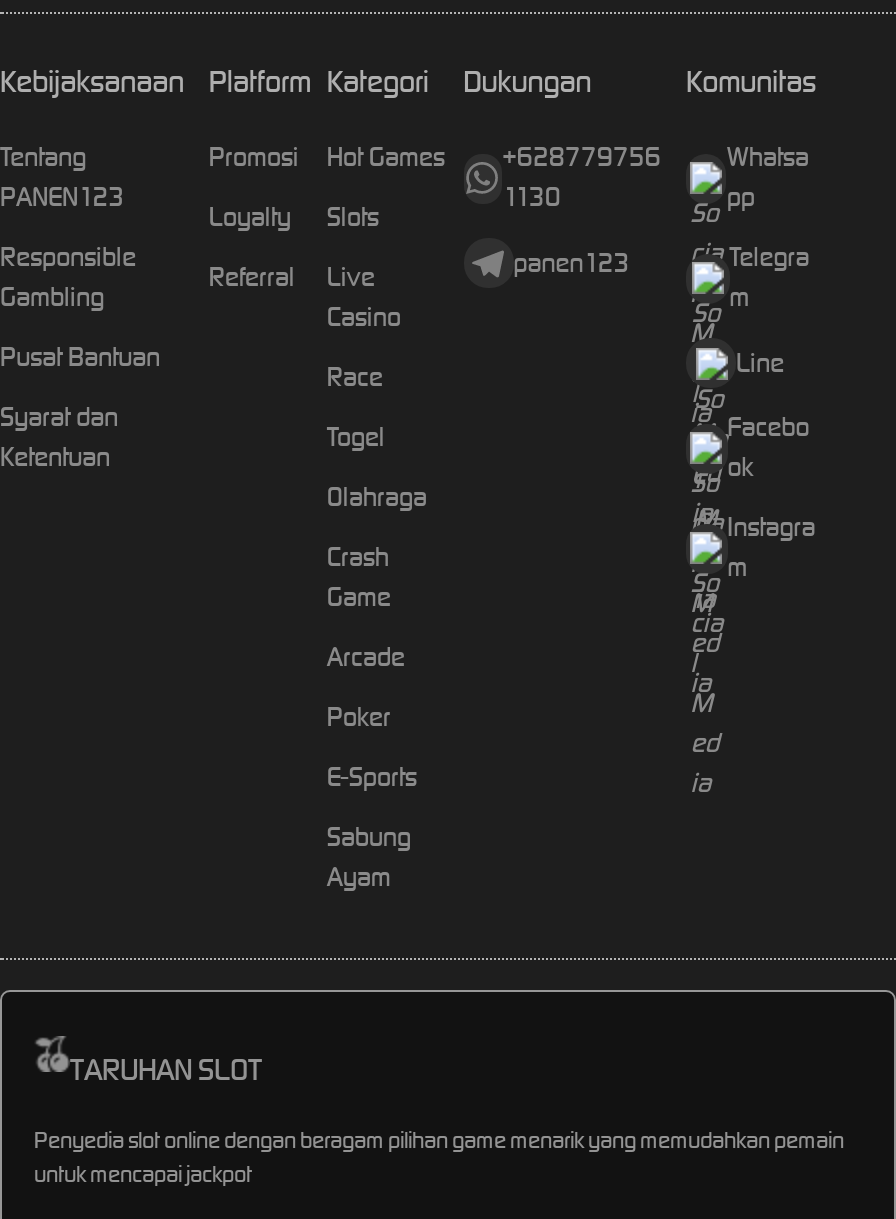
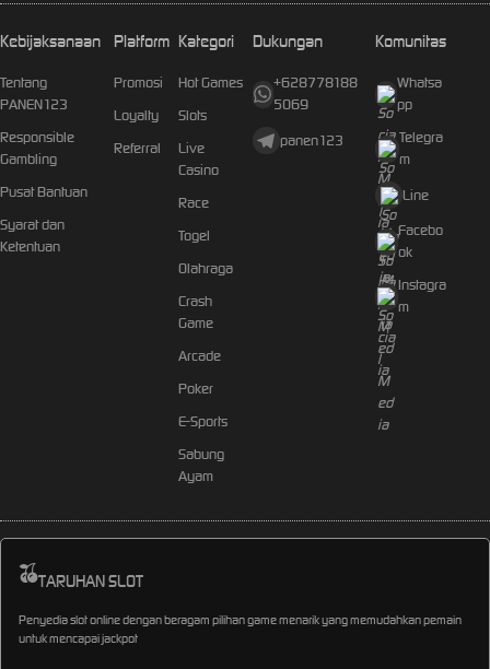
- +628779756
+ +628778188

- 1130
+ 5069
